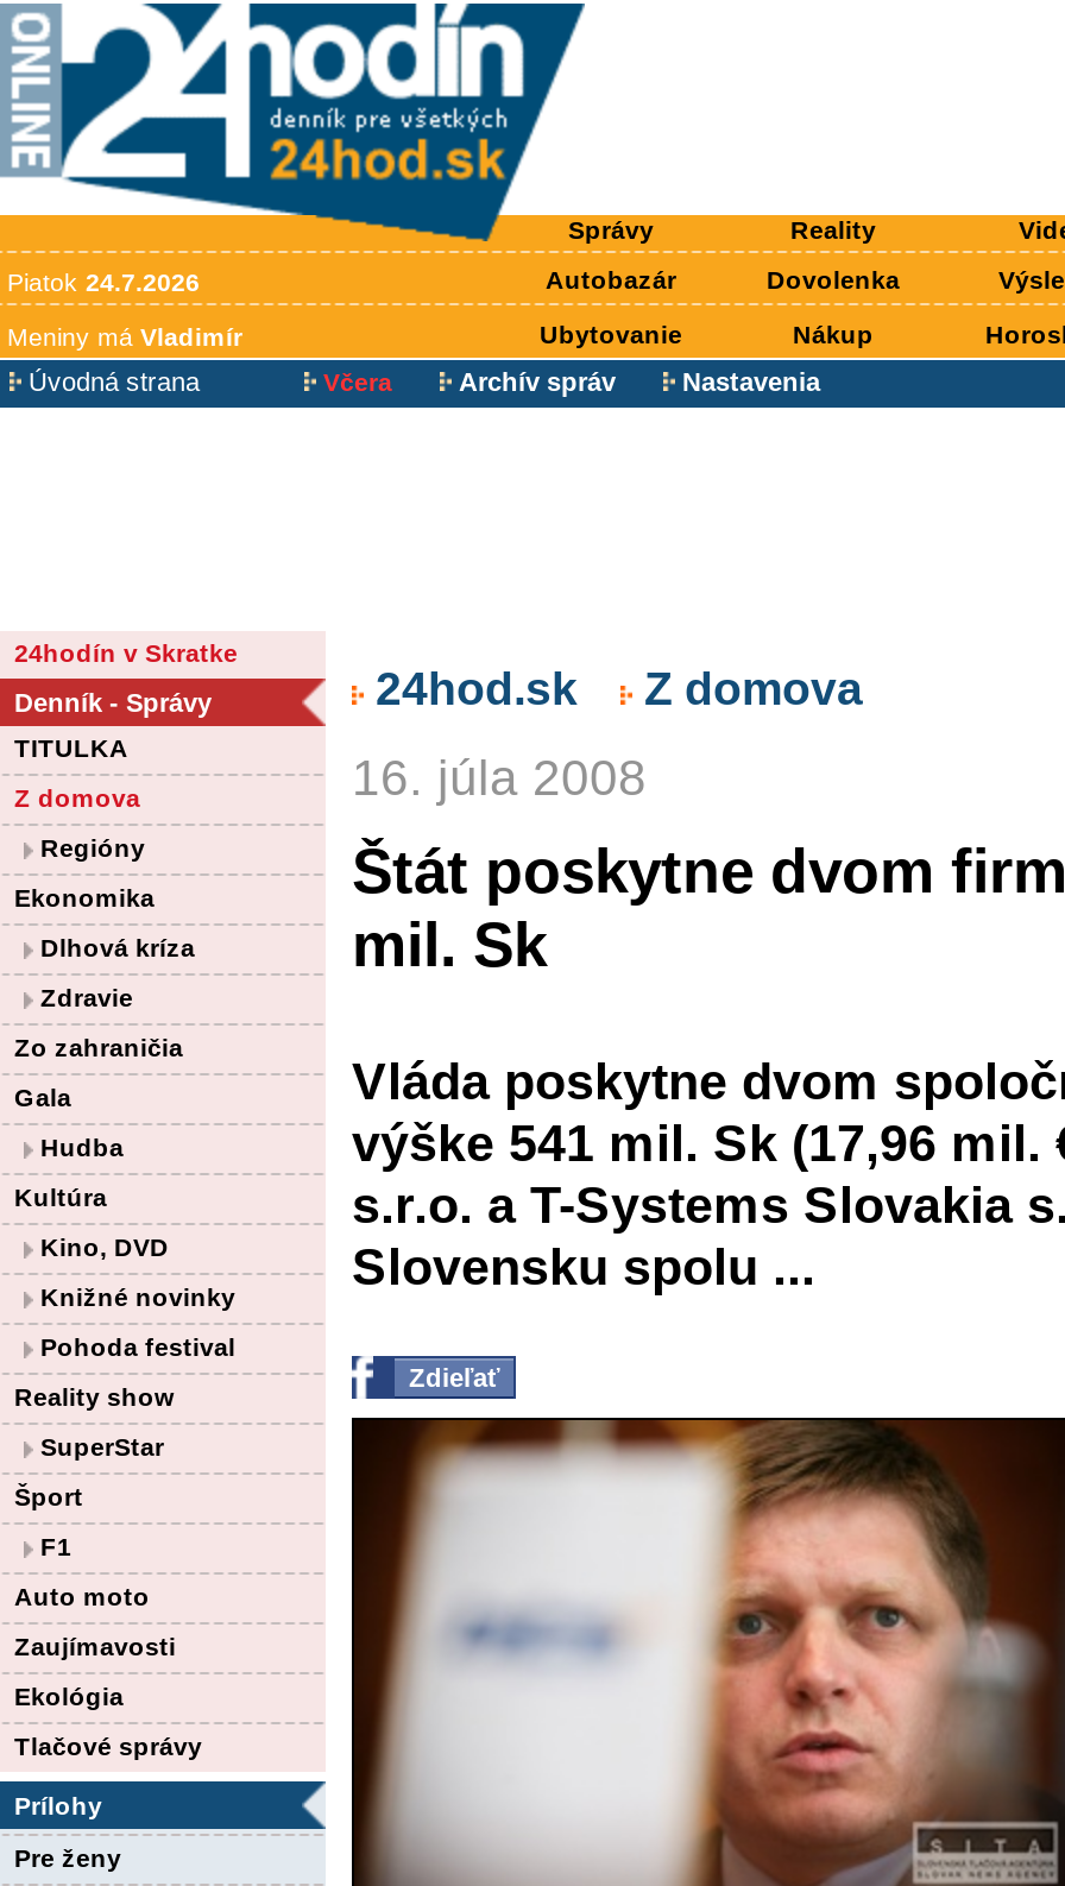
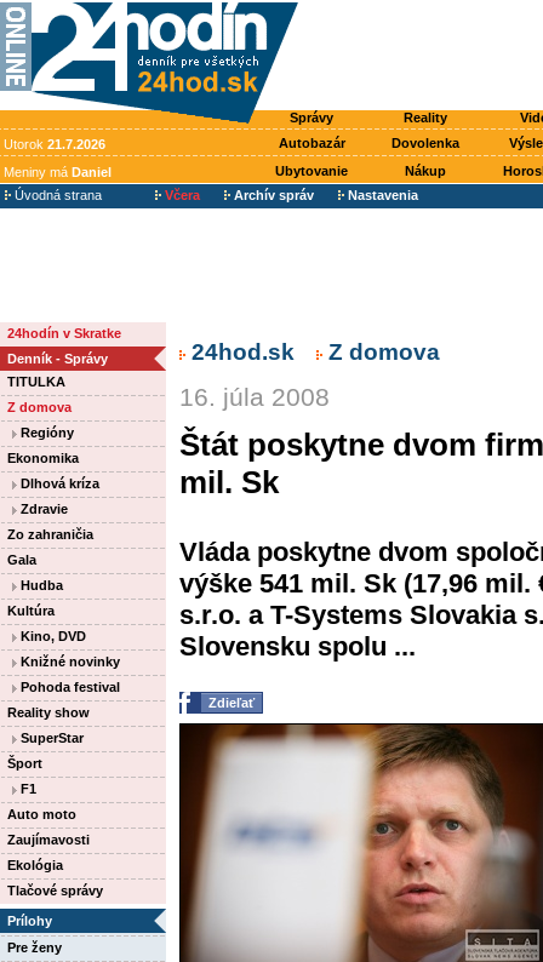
- Piatok 24.7.2026
+ Utorok 21.7.2026

- Meniny má Vladimír
+ Meniny má Daniel
